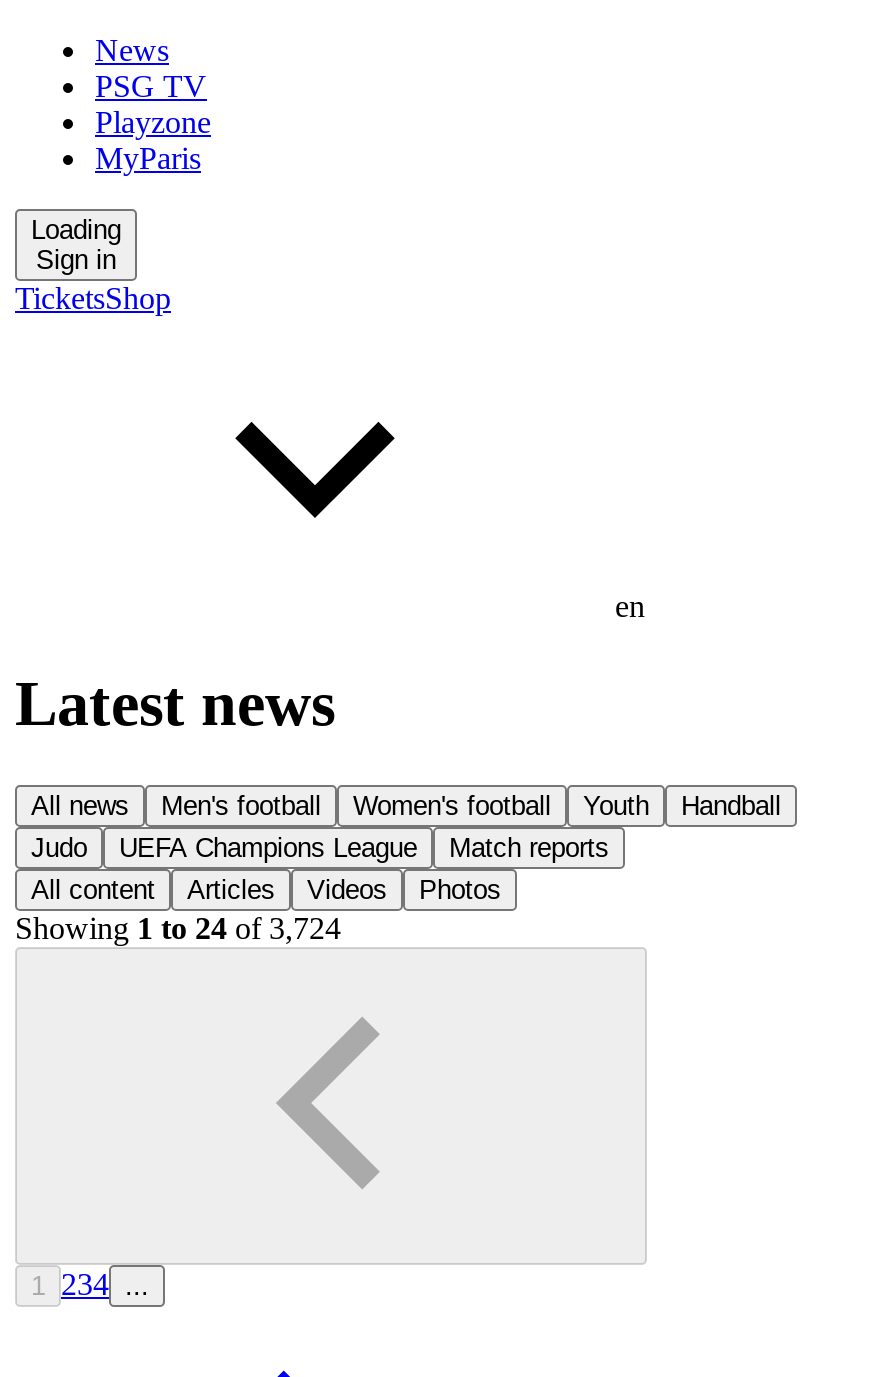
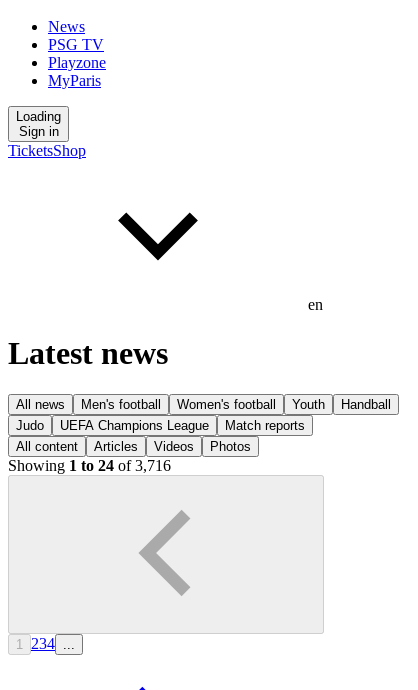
- Showing1 to 24of 3,724
+ Showing1 to 24of 3,716
